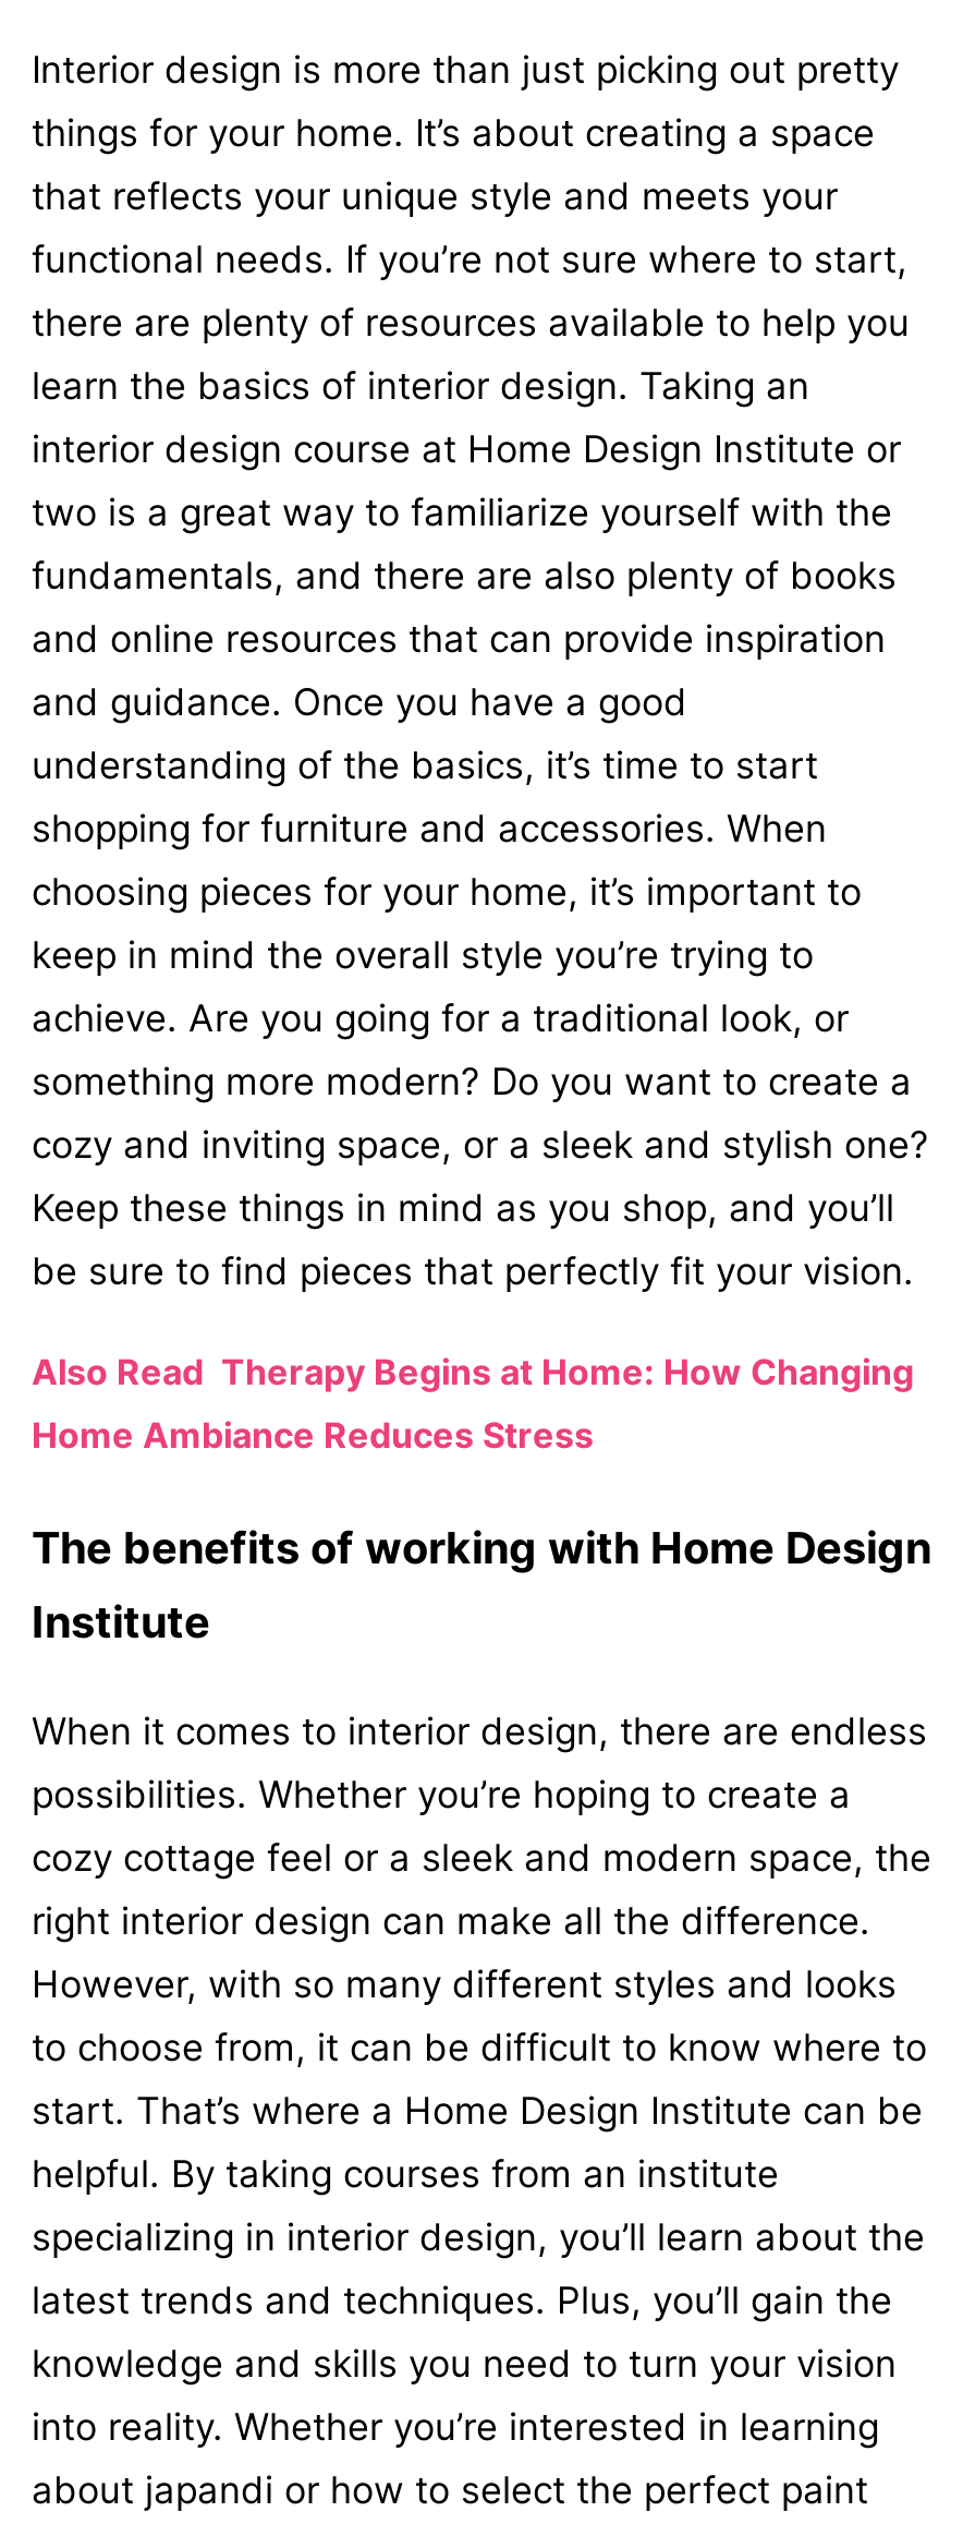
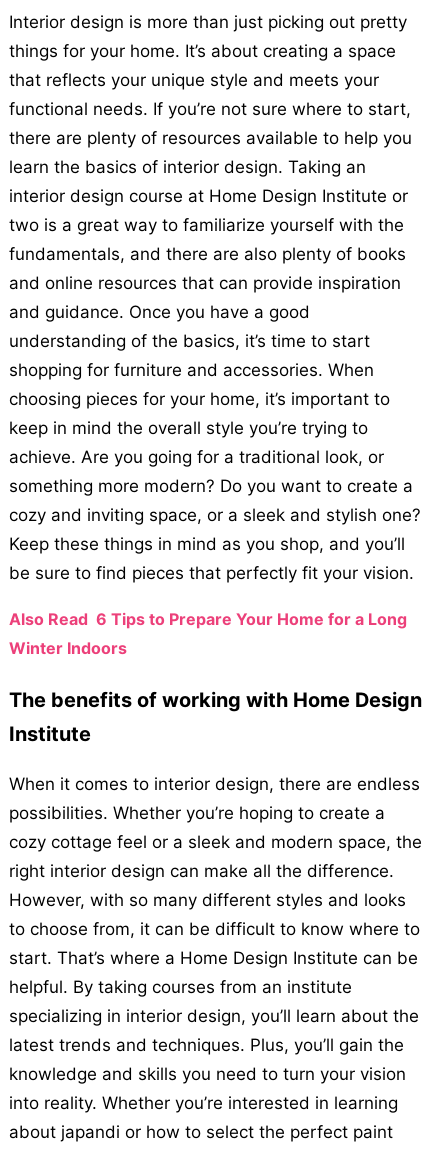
- Also Read Therapy Begins at Home: How Changing
- Home Ambiance Reduces Stress
+ Also Read 6 Tips to Prepare Your Home for a Long
+ Winter Indoors
